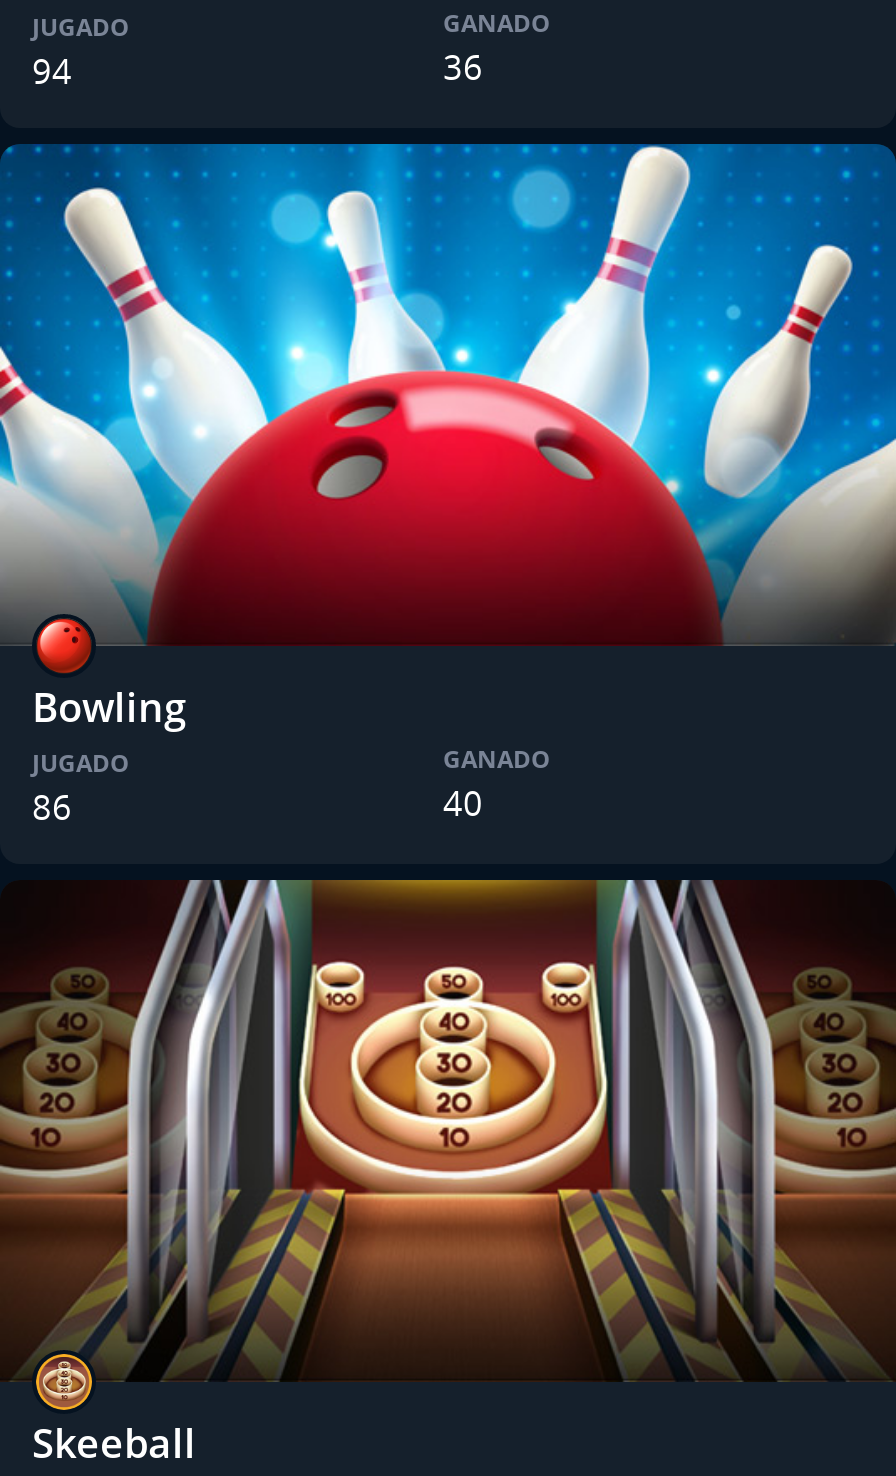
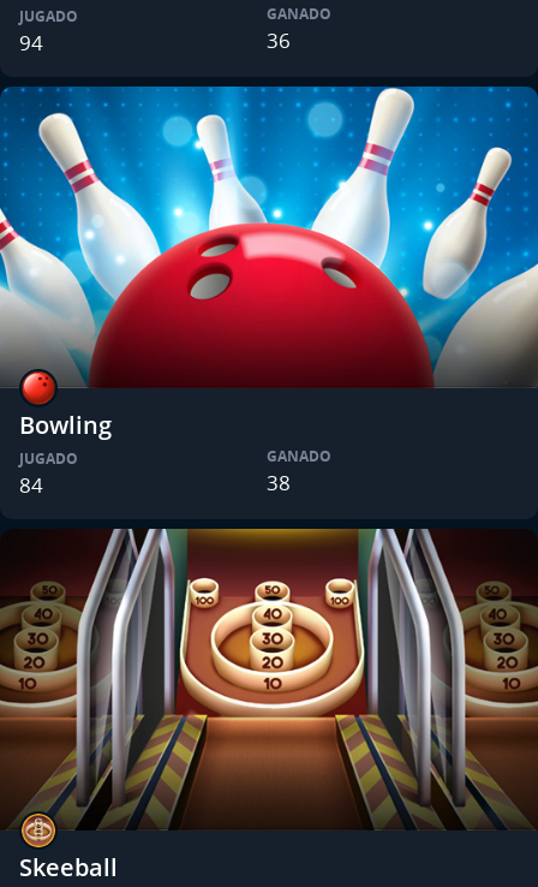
- 86
+ 84

- 40
+ 38
